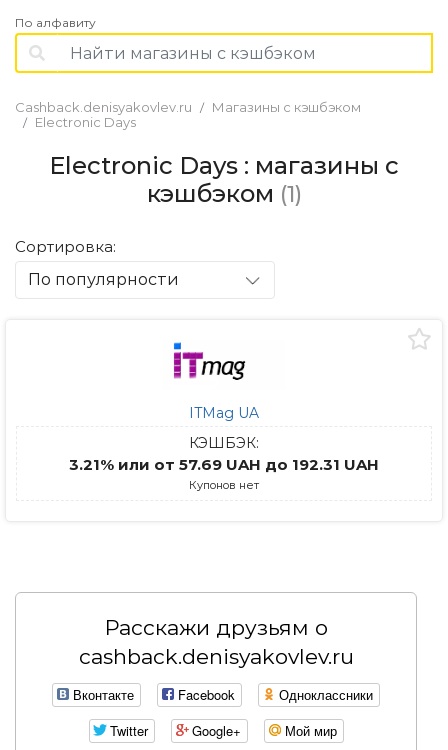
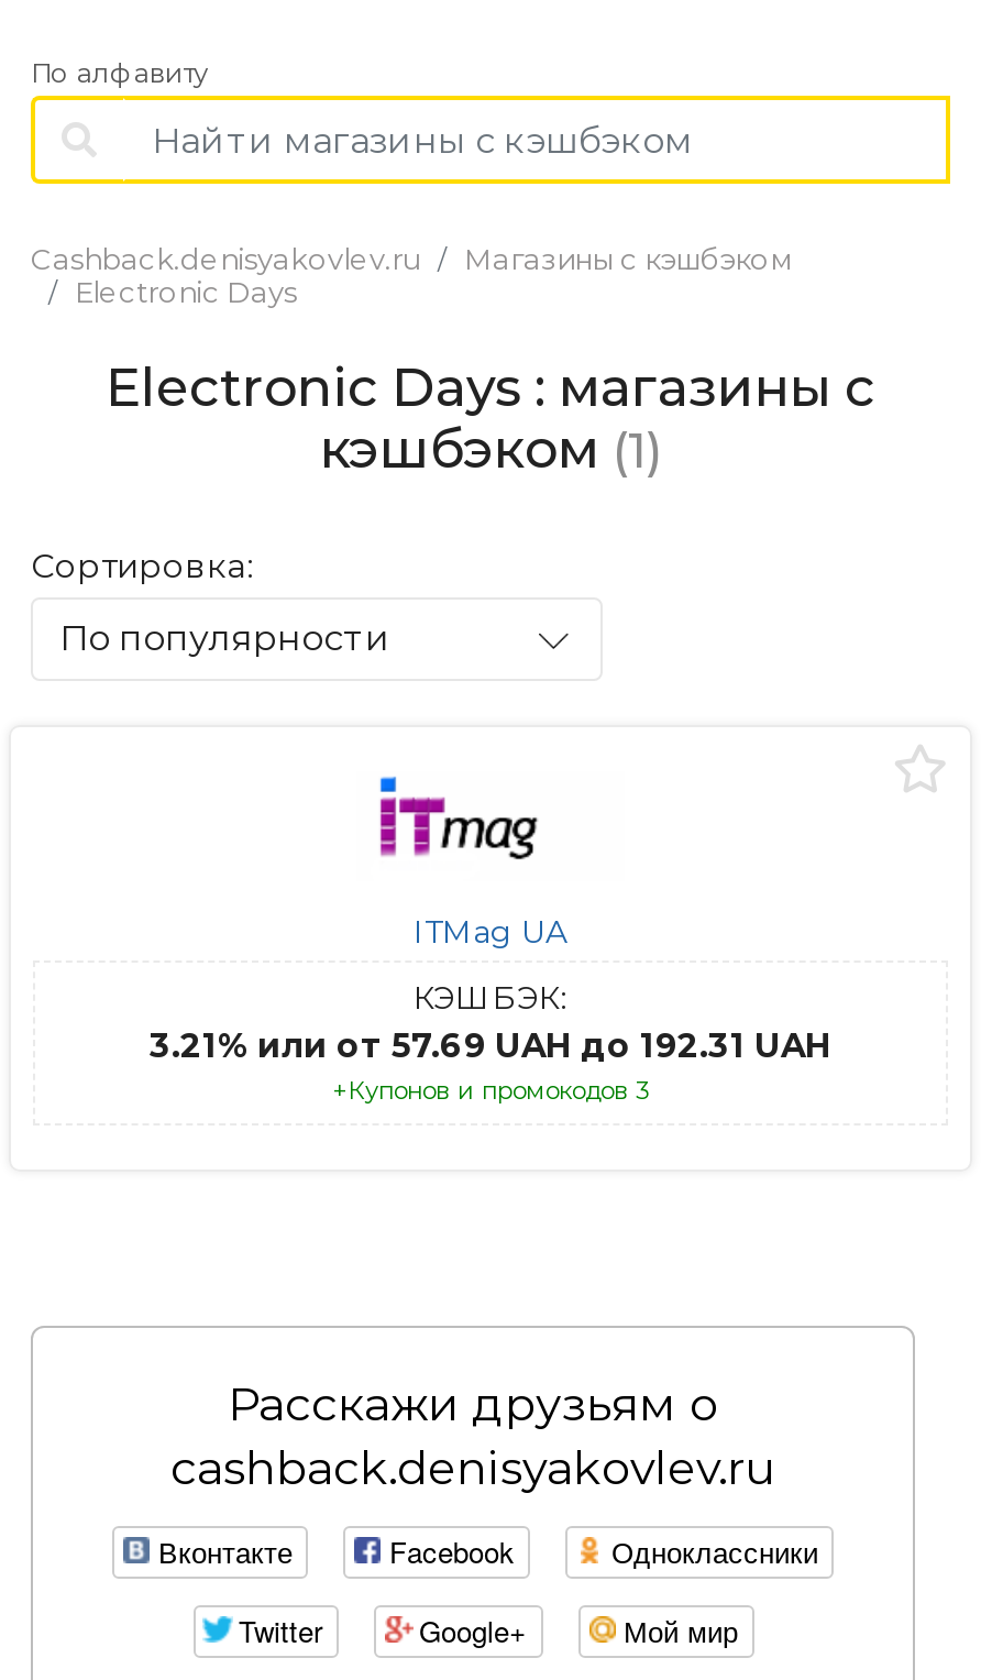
- Купонов нет
+ +Купонов и промокодов 3
